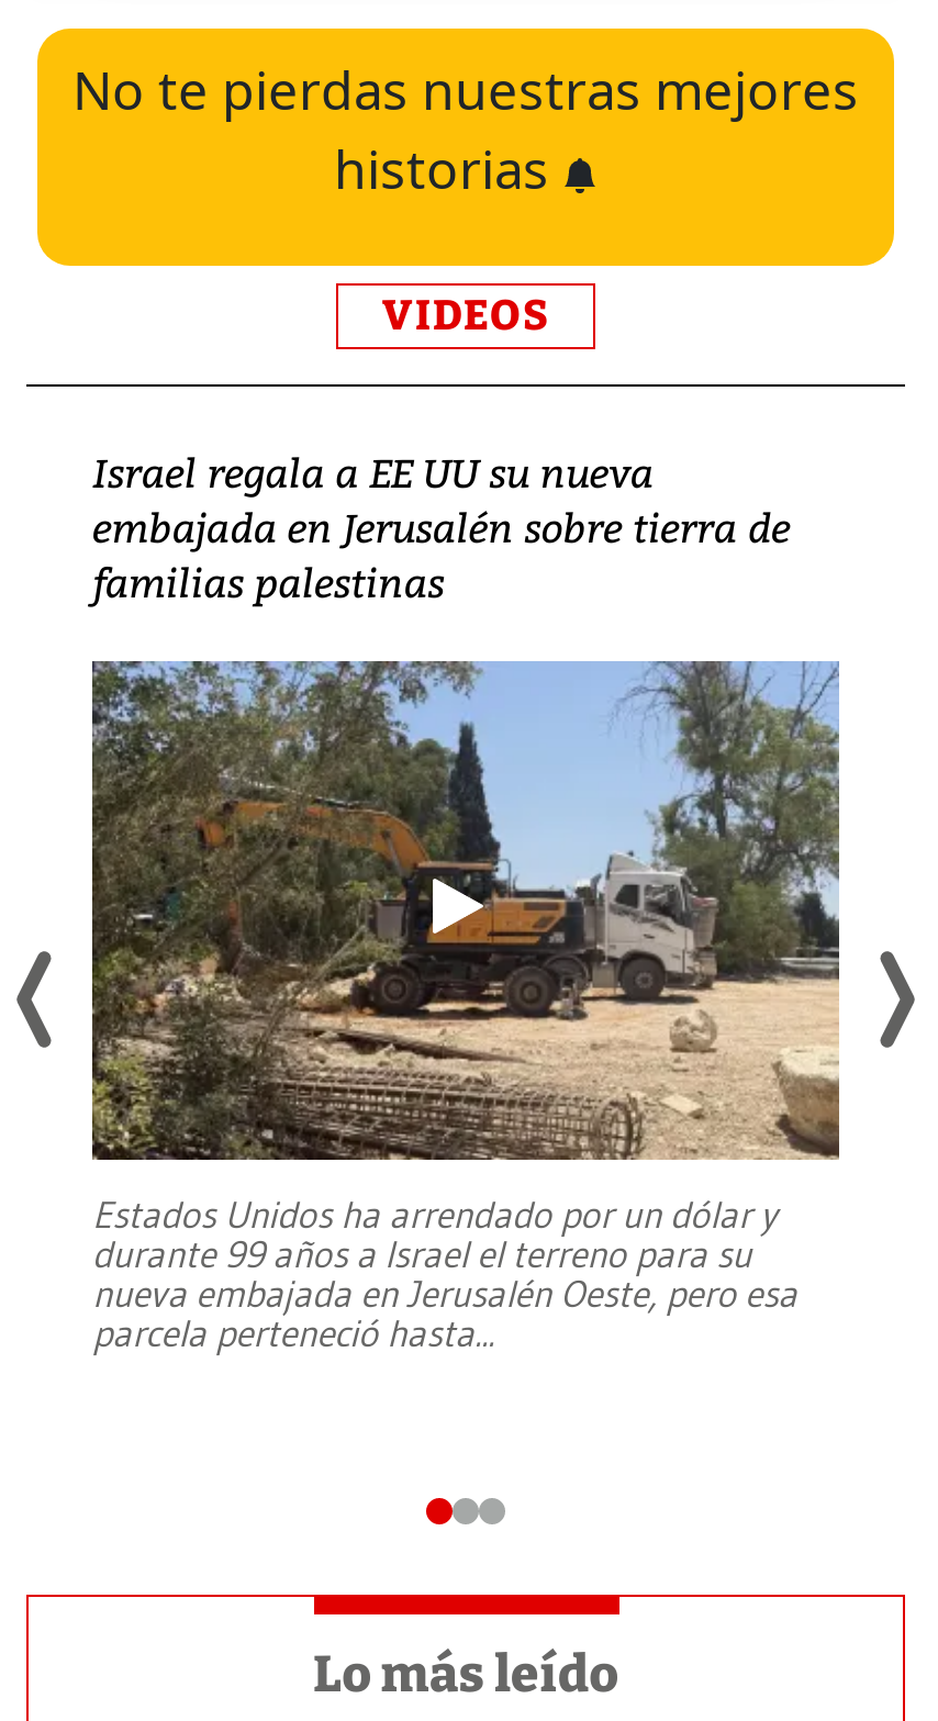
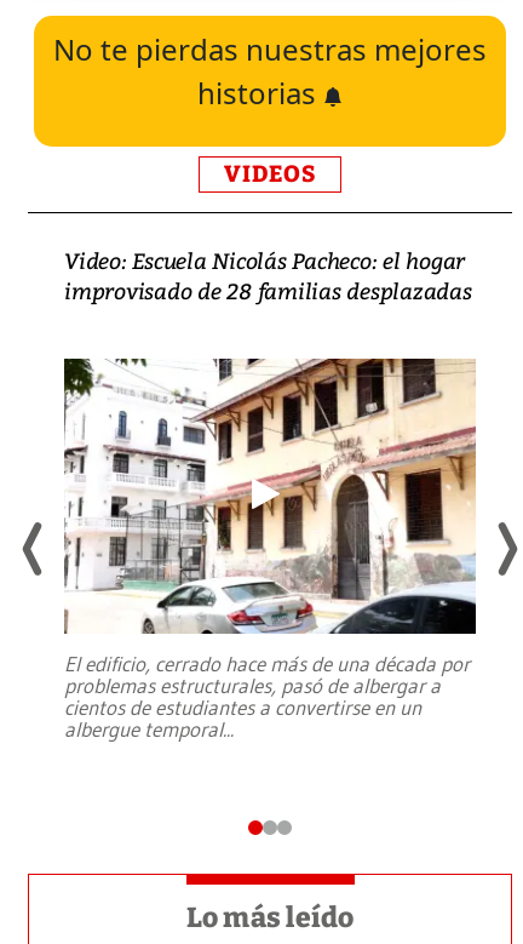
- Israel regala a EE UU su nueva
- embajada en Jerusalén sobre tierra de
- familias palestinas
+ Video: Escuela Nicolás Pacheco: el hogar
+ improvisado de 28 familias desplazadas

- [image]
- Estados Unidos ha arrendado por un dólar y
- durante 99 años a Israel el terreno para su
- nueva embajada en Jerusalén Oeste, pero esa
- parcela perteneció hasta...
+ [image]
+ El edificio, cerrado hace más de una década por
+ problemas estructurales, pasó de albergar a
+ cientos de estudiantes a convertirse en un
+ albergue temporal...
